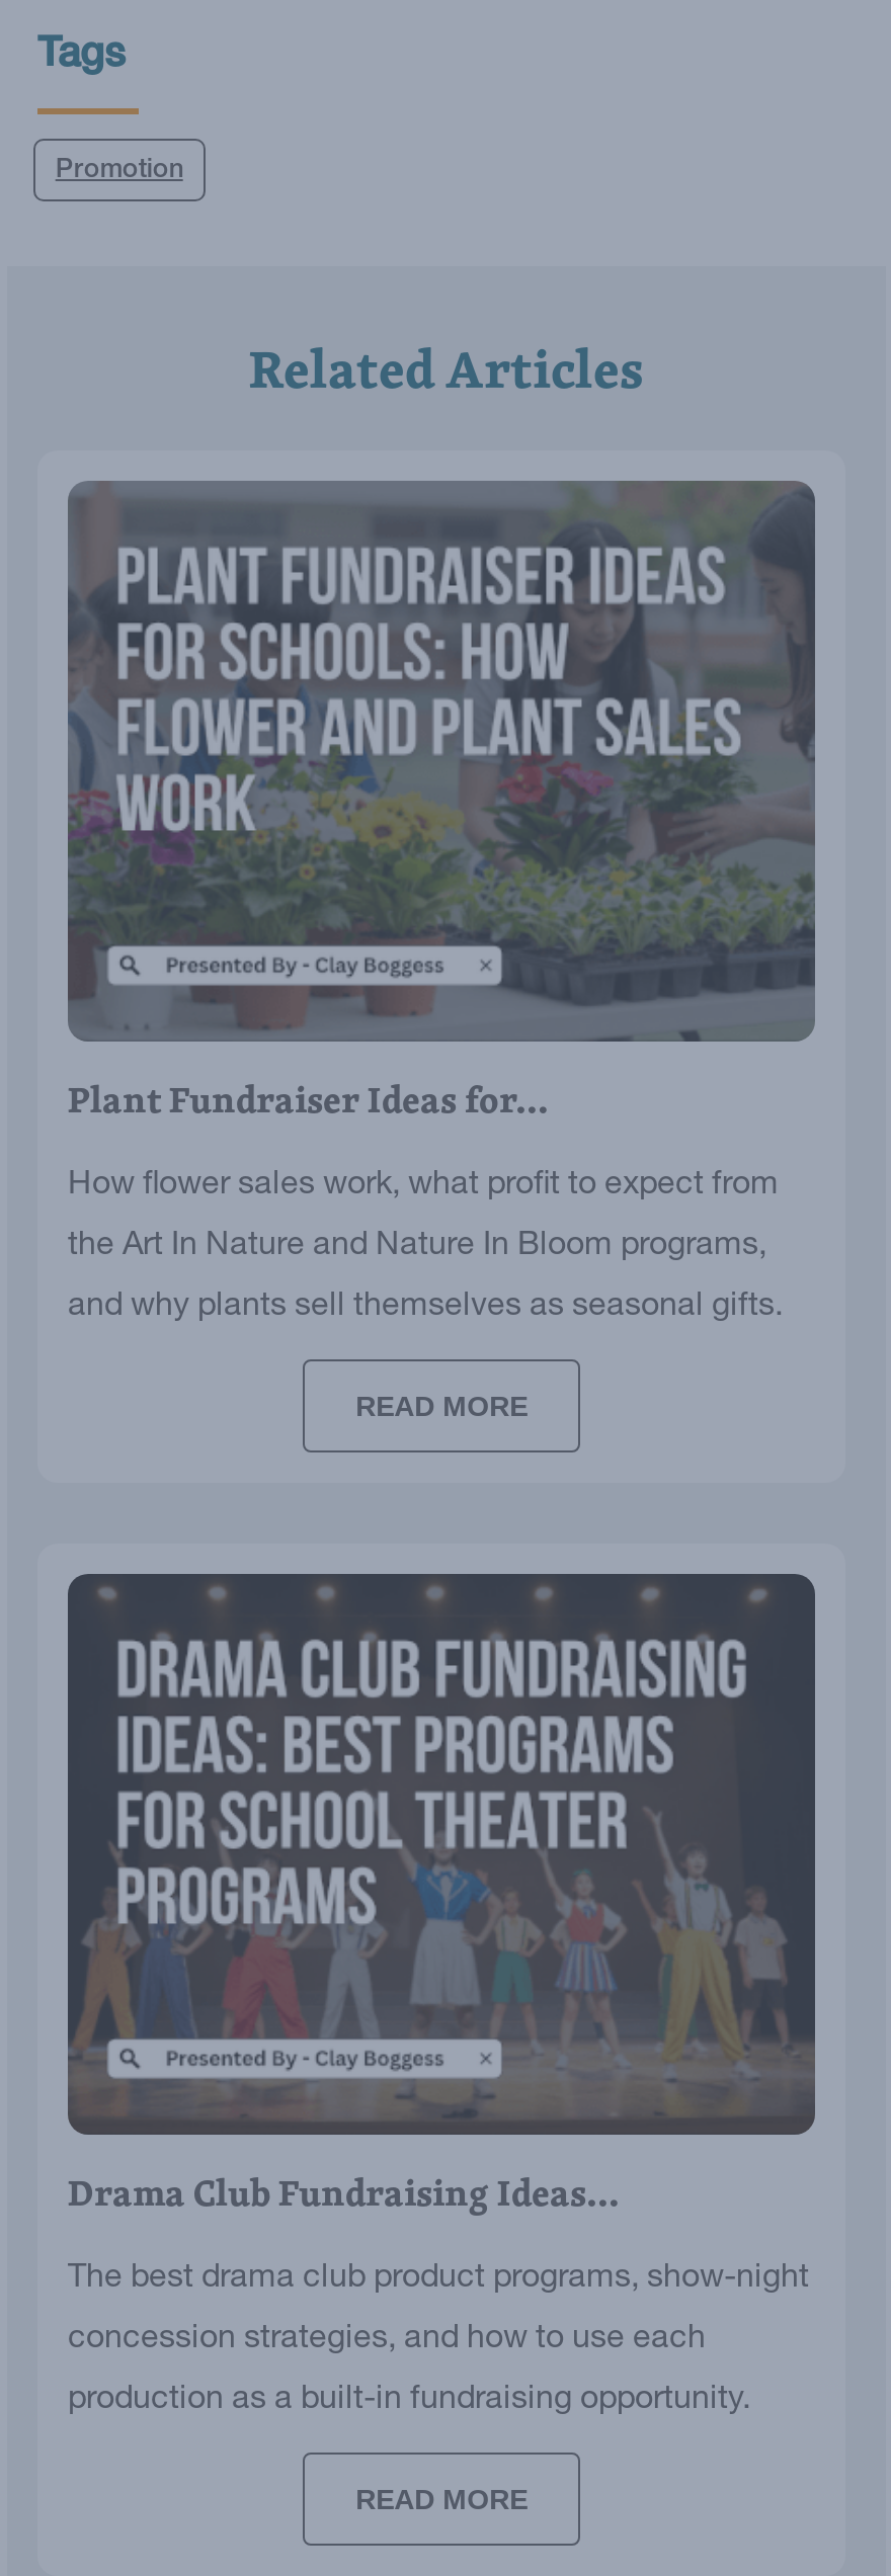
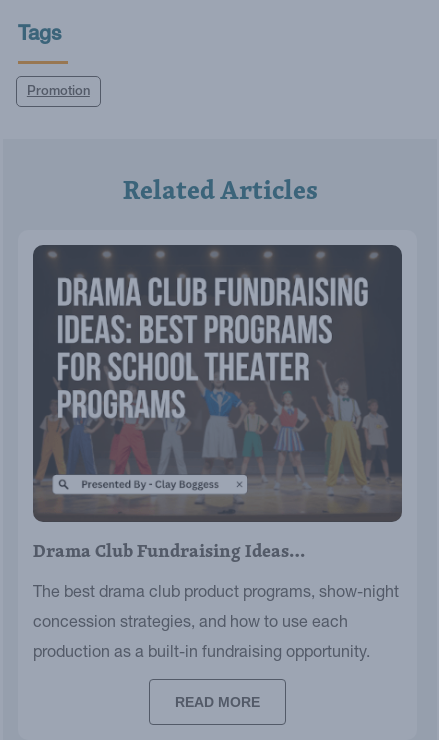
- [image]
- Plant Fundraiser Ideas for…
- How flower sales work, what profit to expect from
- the Art In Nature and Nature In Bloom programs,
- and why plants sell themselves as seasonal gifts.
- READ MORE
